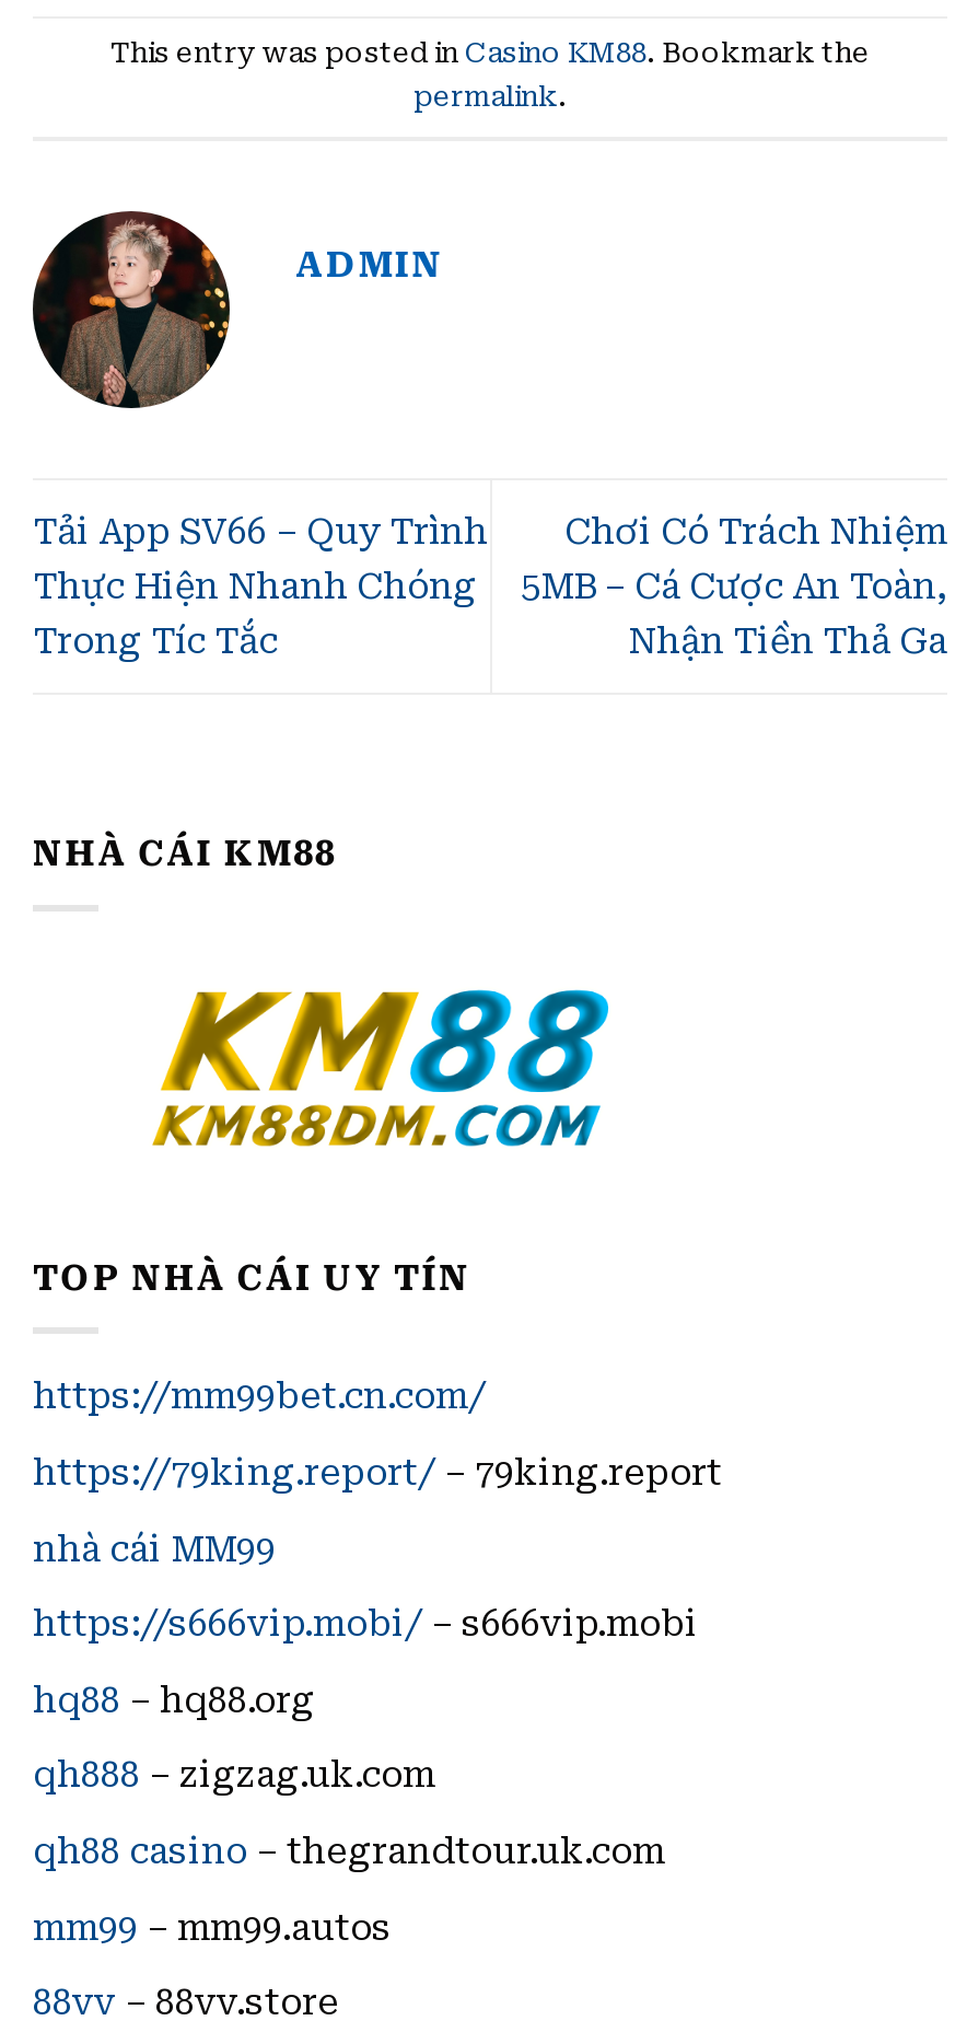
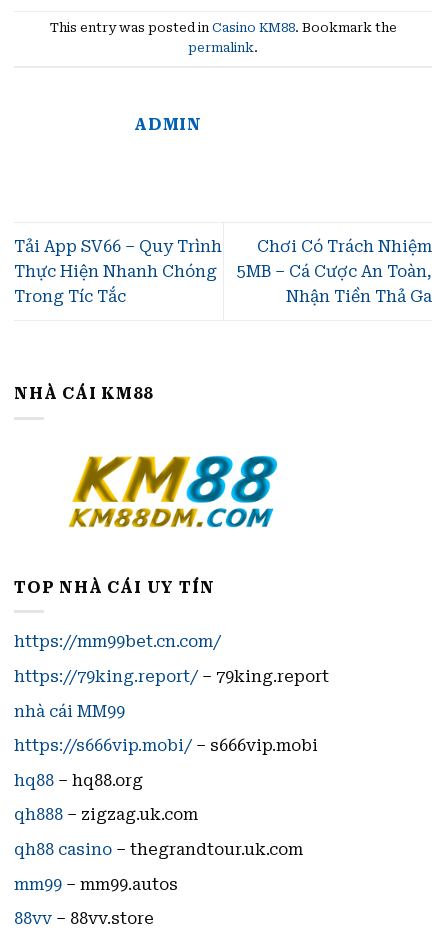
- [image]
